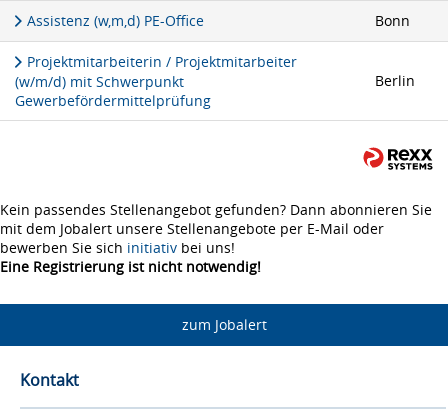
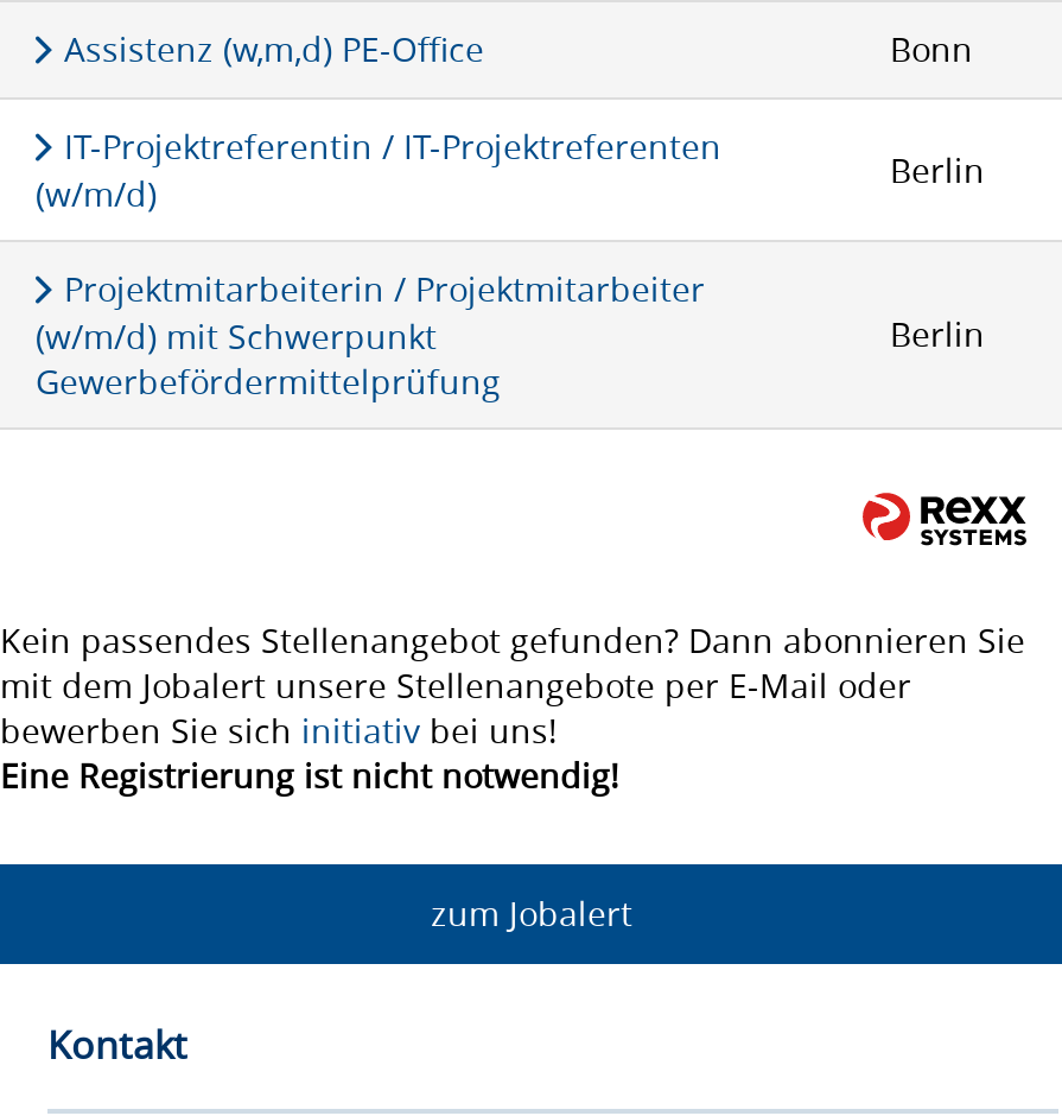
+ IT-Projektreferentin / IT-Projektreferenten
+ (w/m/d)

+ Berlin
